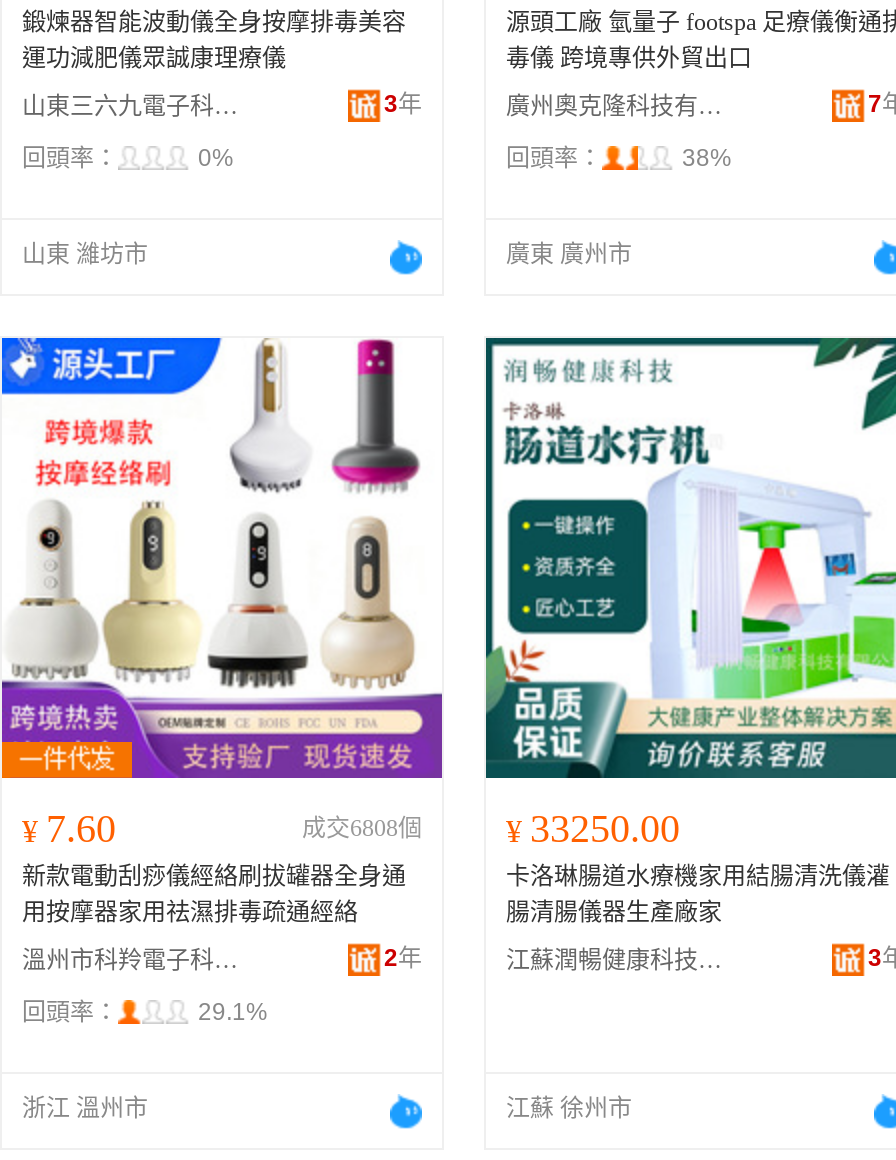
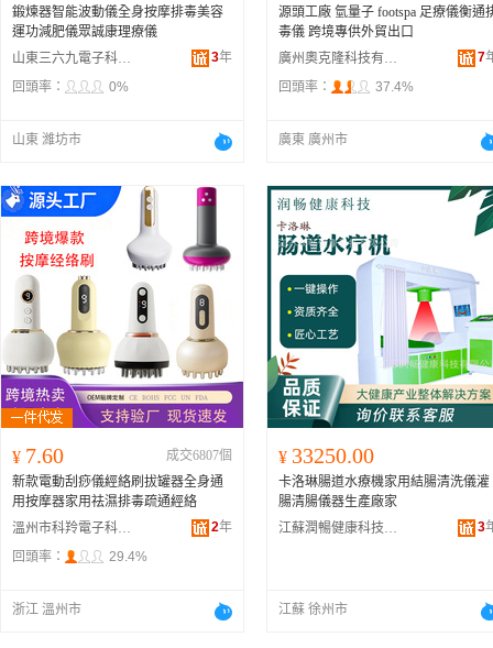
- 38%
+ 37.4%

- 成交6808個
+ 成交6807個

- 29.1%
+ 29.4%
